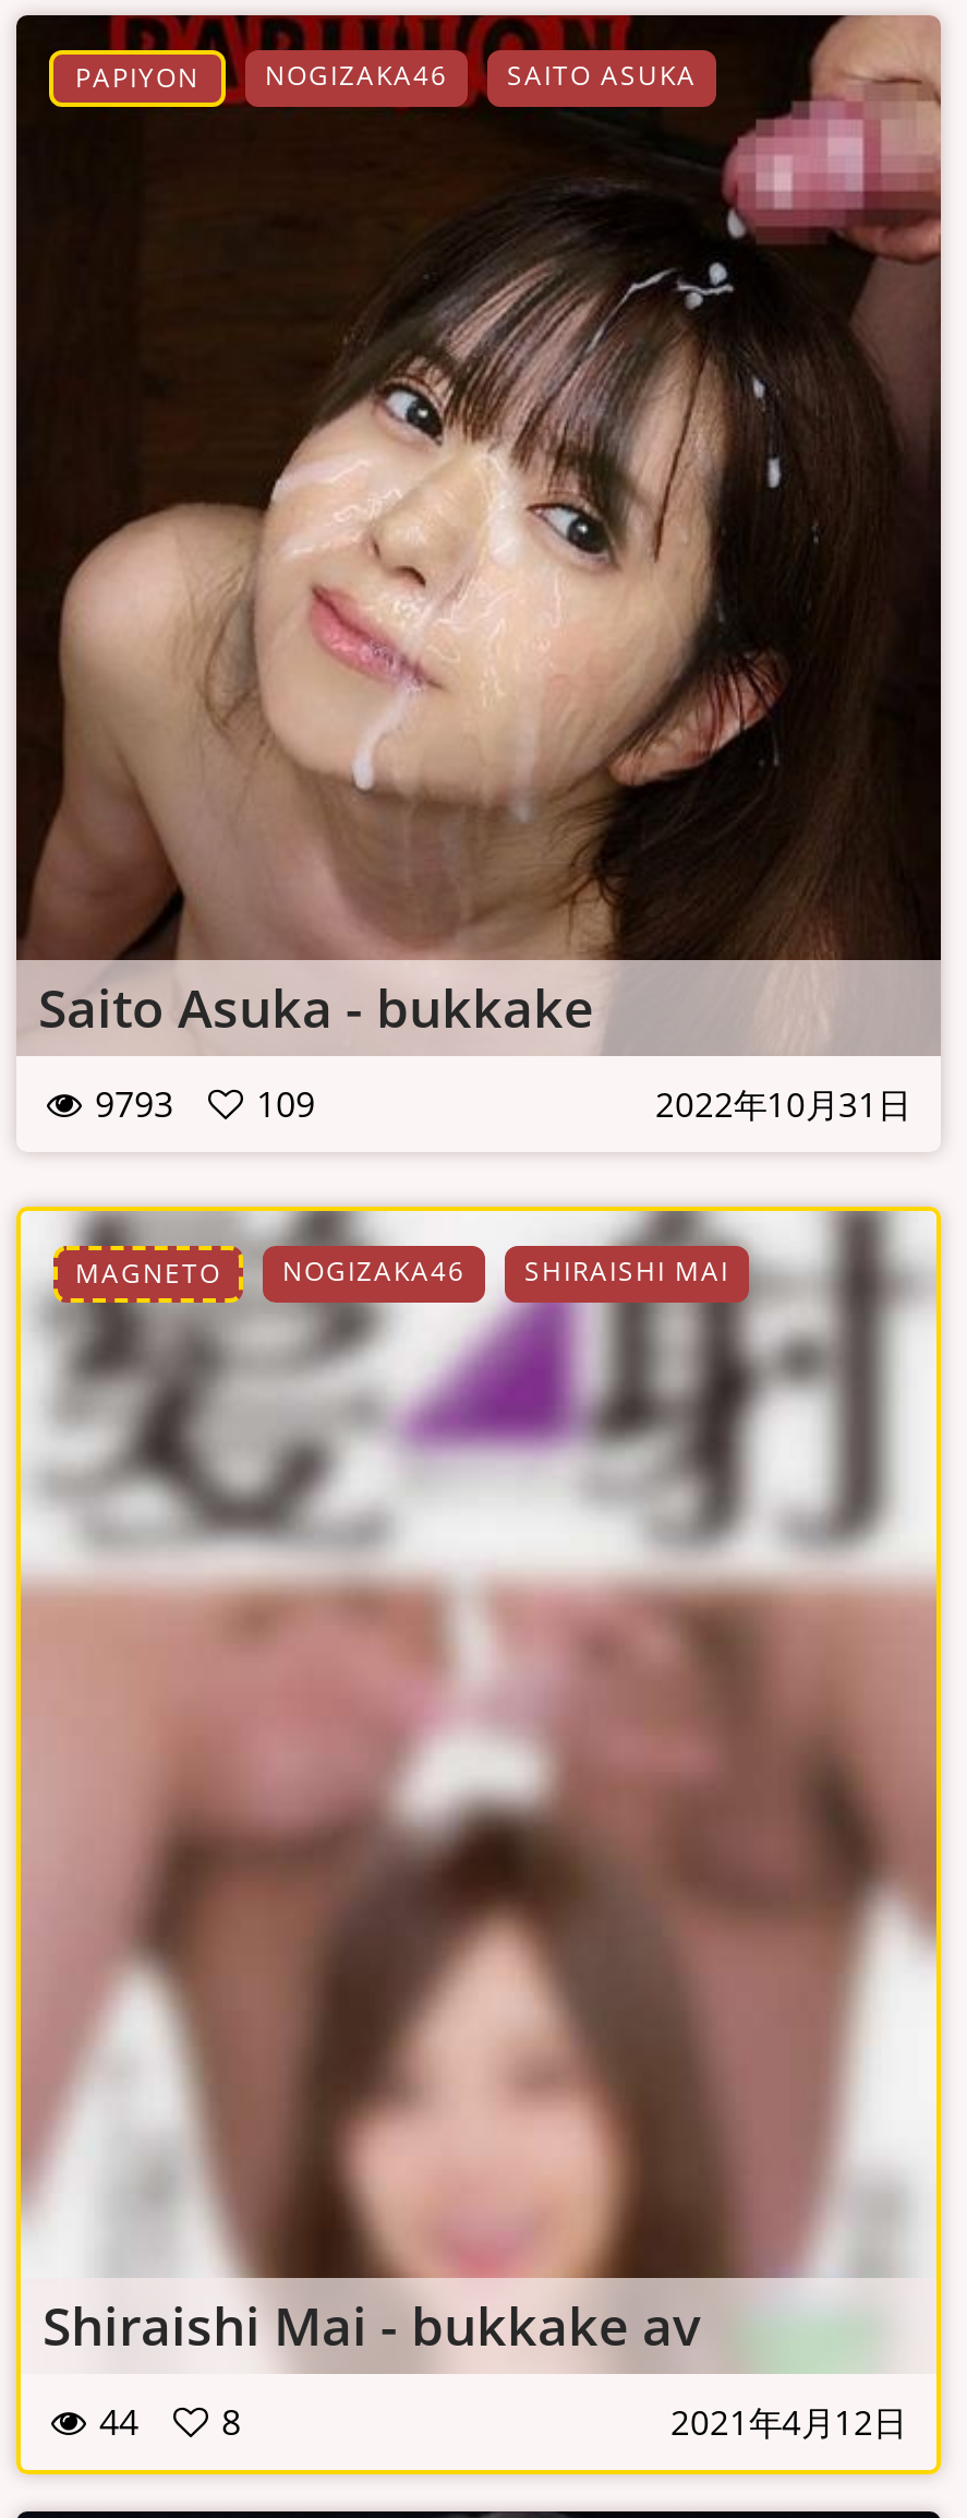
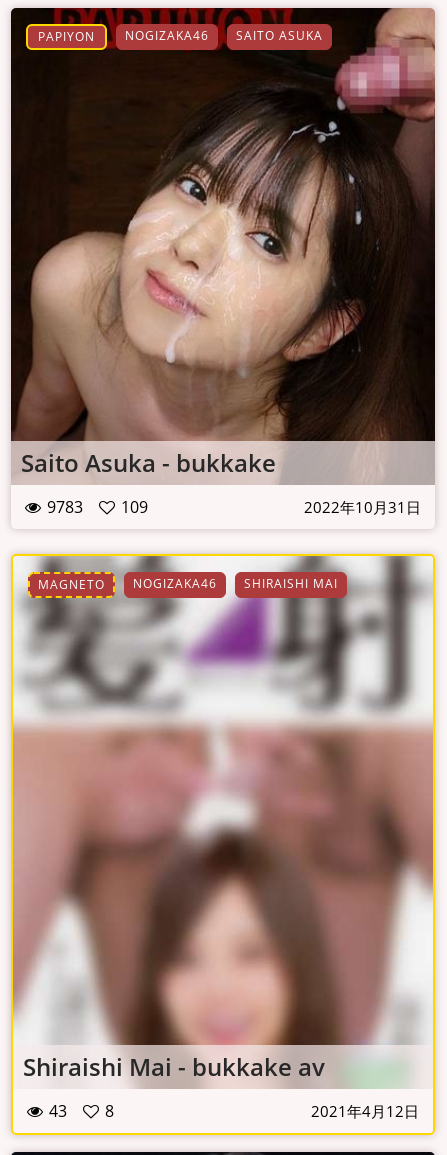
- 9793 109
+ 9783 109

- 44 8
+ 43 8
